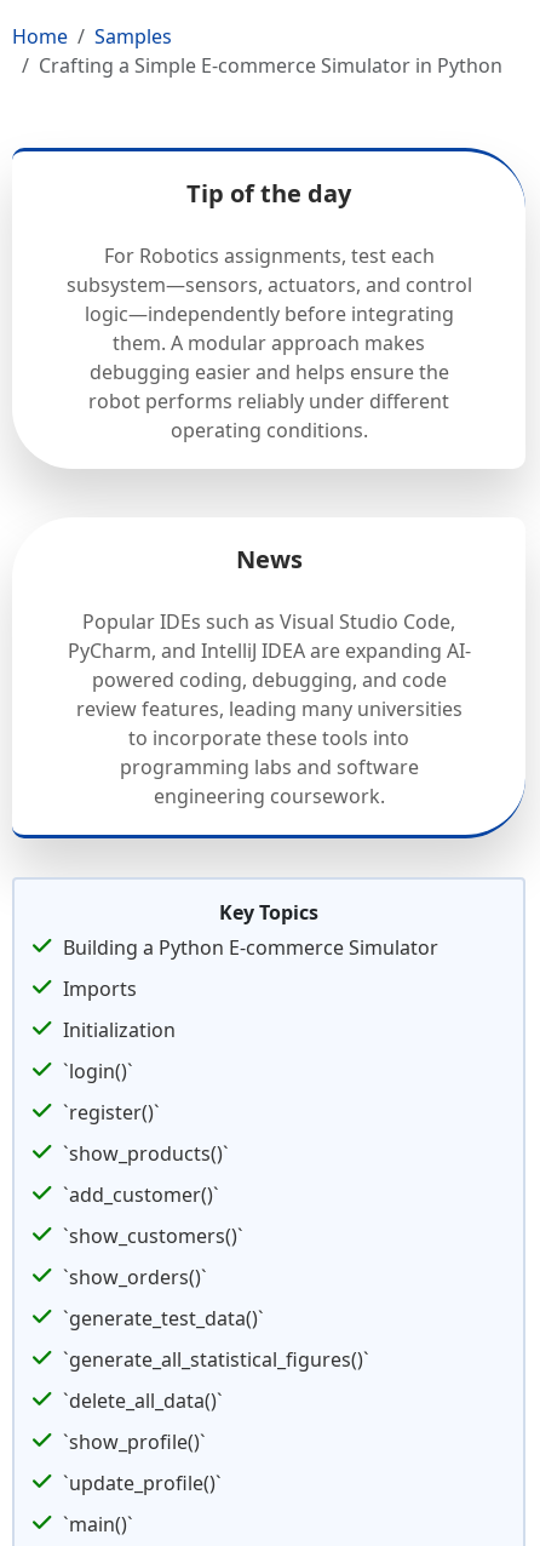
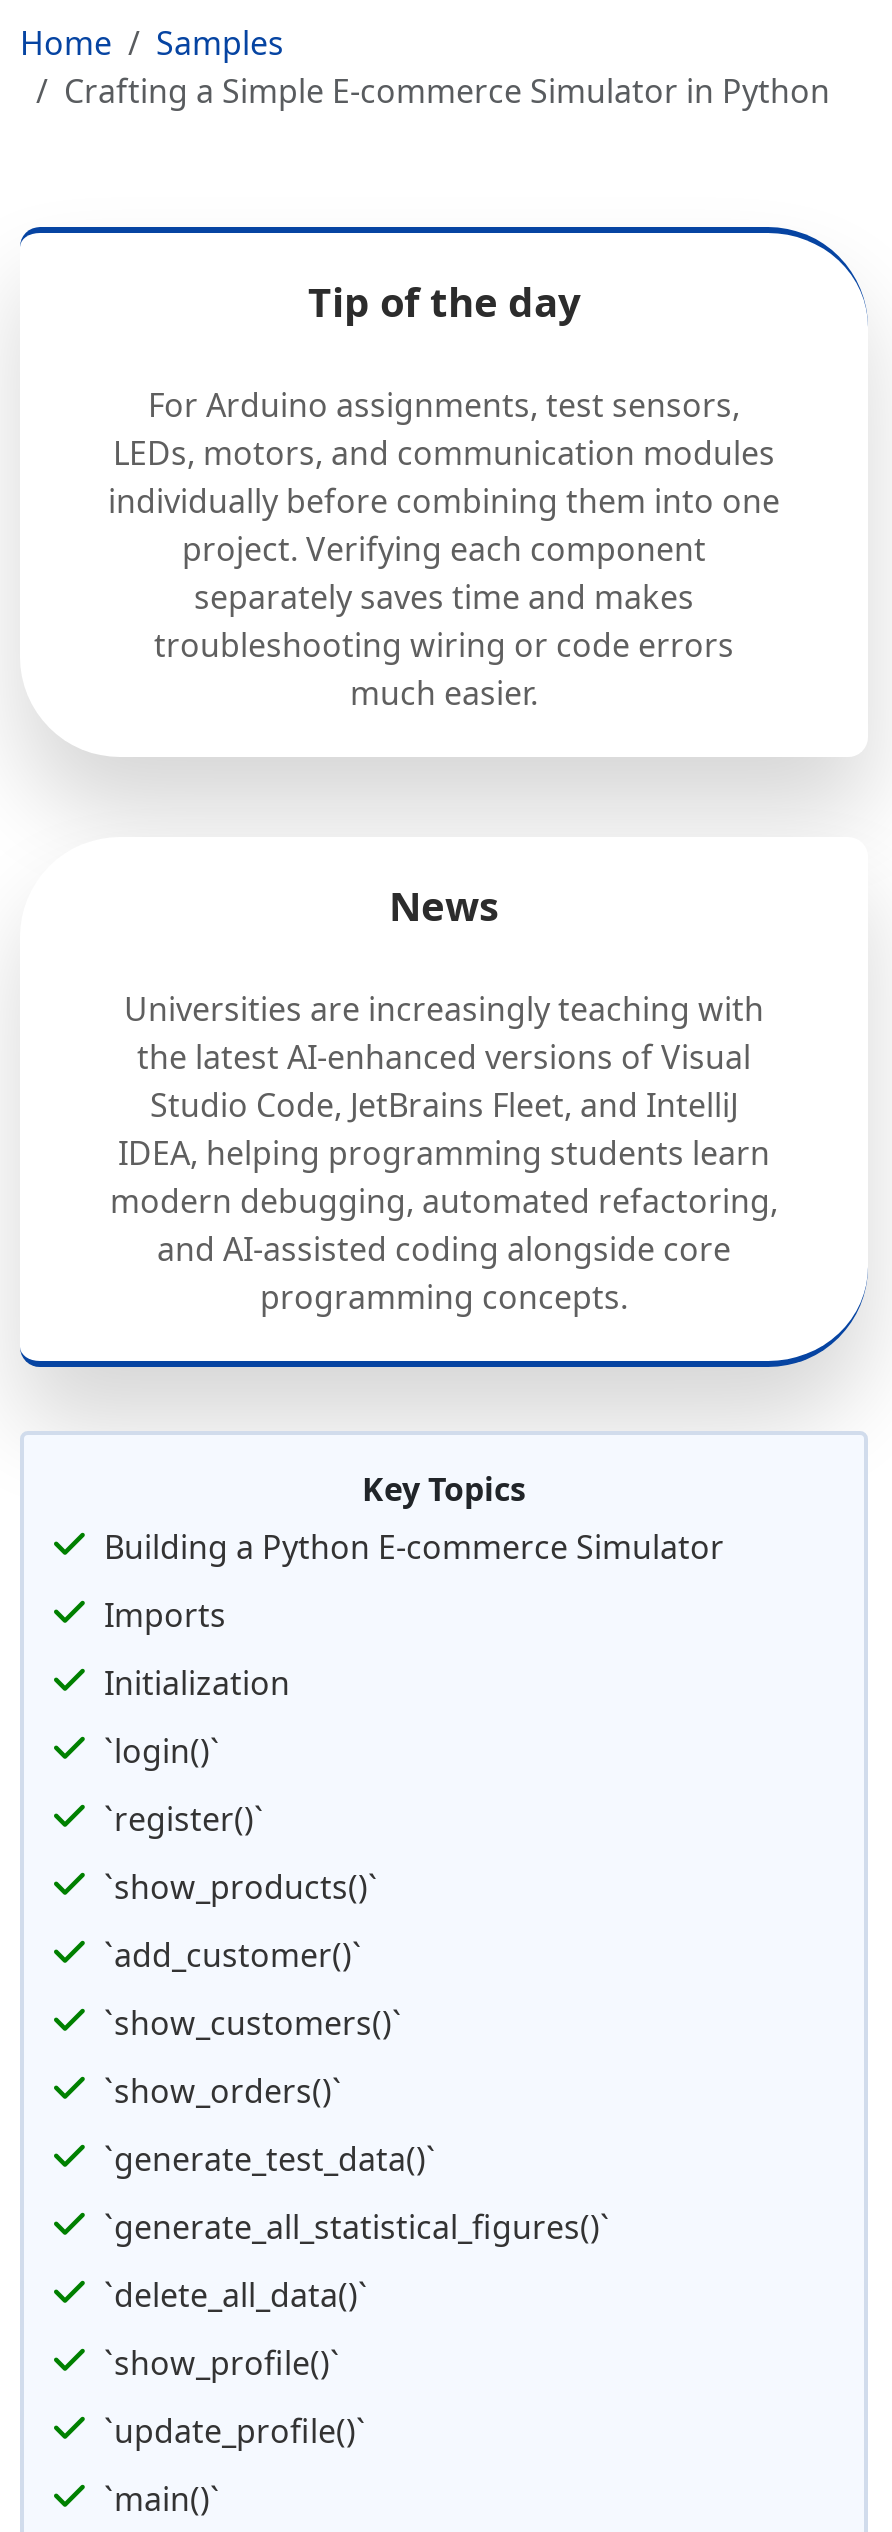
- For Robotics assignments, test each
- subsystem—sensors, actuators, and control
- logic—independently before integrating
- them. A modular approach makes
- debugging easier and helps ensure the
- robot performs reliably under different
- operating conditions.
+ For Arduino assignments, test sensors,
+ LEDs, motors, and communication modules
+ individually before combining them into one
+ project. Verifying each component
+ separately saves time and makes
+ troubleshooting wiring or code errors
+ much easier.

- Popular IDEs such as Visual Studio Code,
- PyCharm, and IntelliJ IDEA are expanding AI-
- powered coding, debugging, and code
- review features, leading many universities
- to incorporate these tools into
- programming labs and software
- engineering coursework.
+ Universities are increasingly teaching with
+ the latest AI-enhanced versions of Visual
+ Studio Code, JetBrains Fleet, and IntelliJ
+ IDEA, helping programming students learn
+ modern debugging, automated refactoring,
+ and AI-assisted coding alongside core
+ programming concepts.
